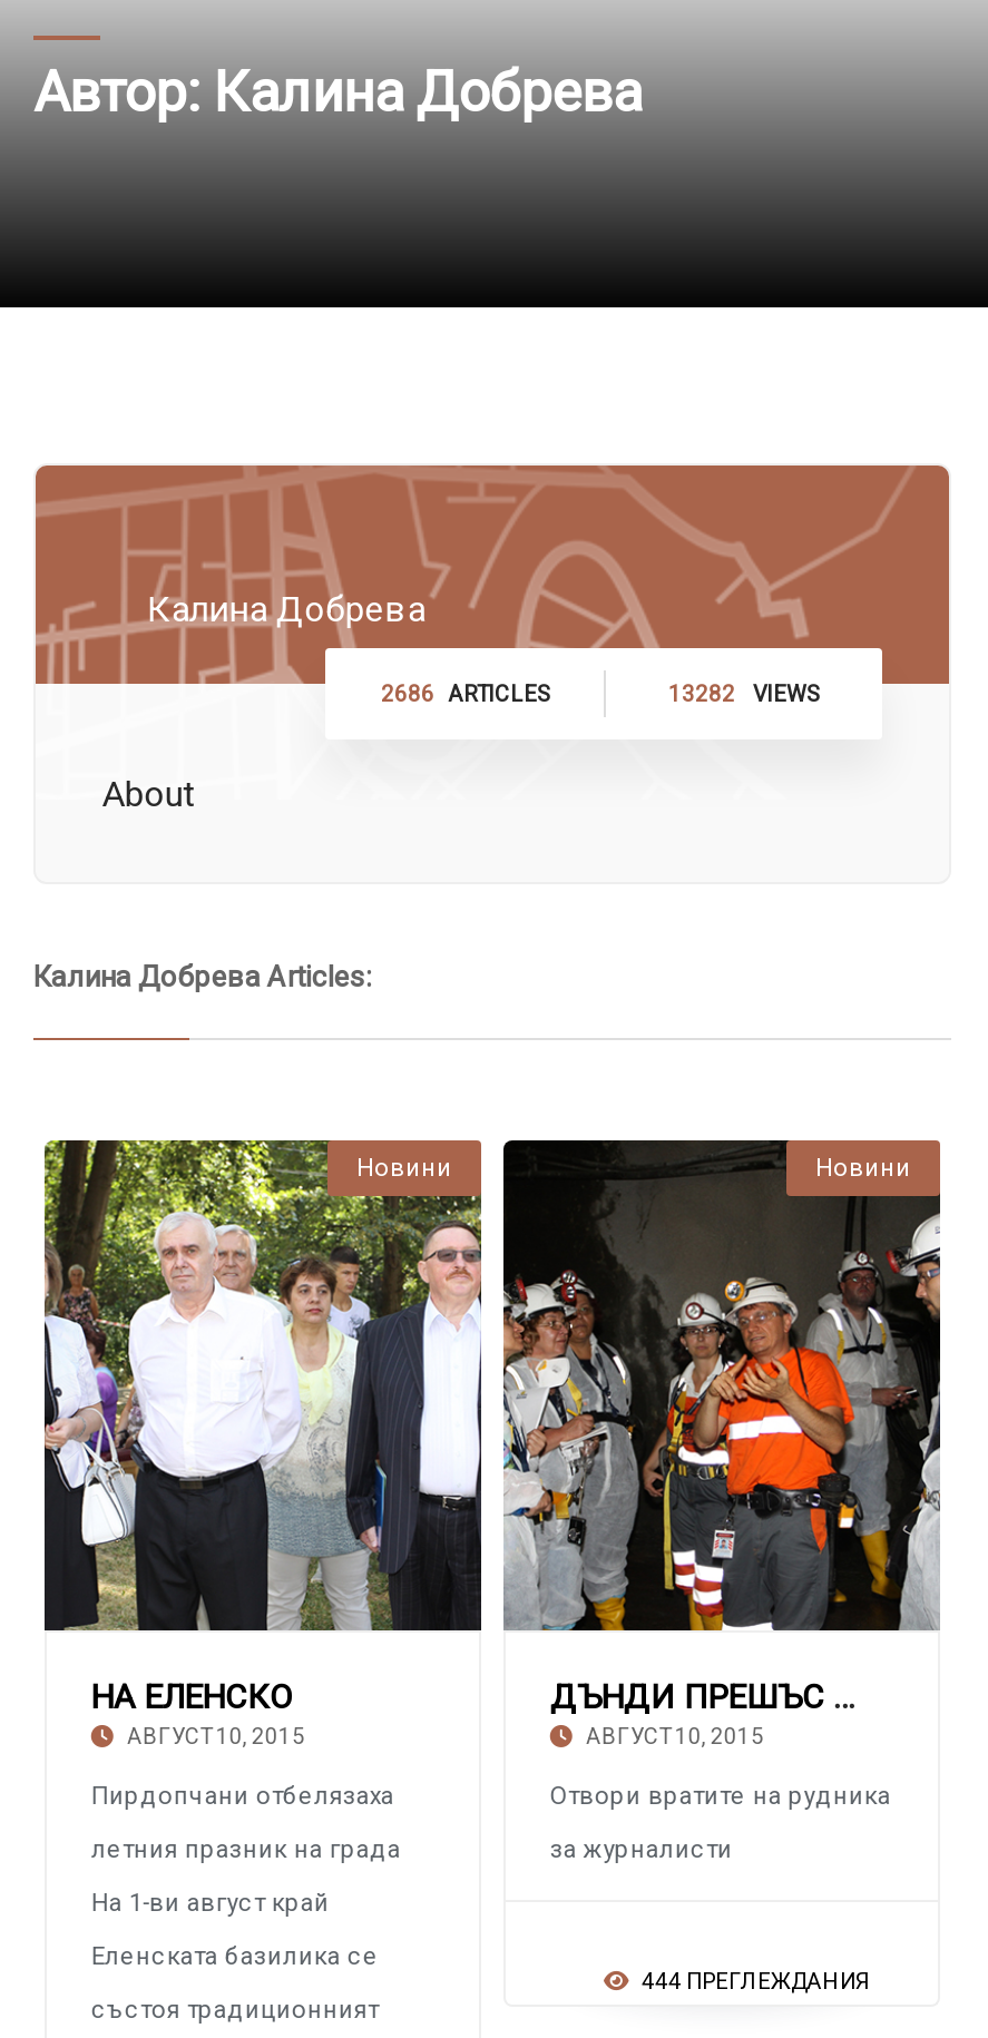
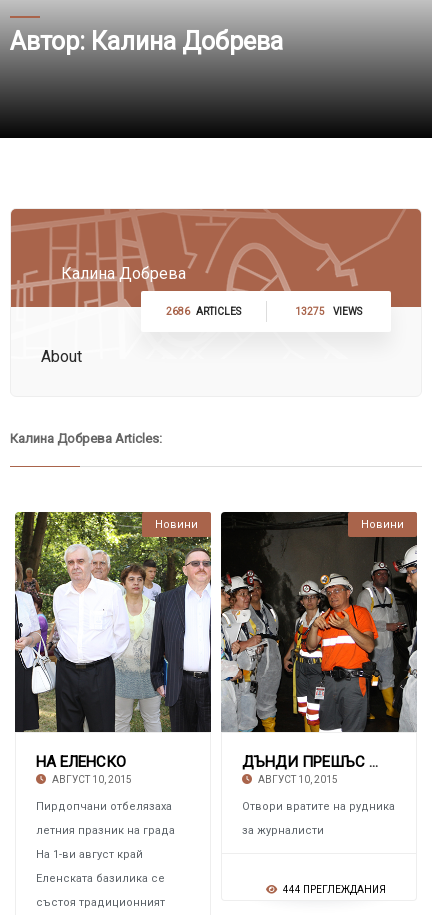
- 13282 VIEWS
+ 13275 VIEWS
